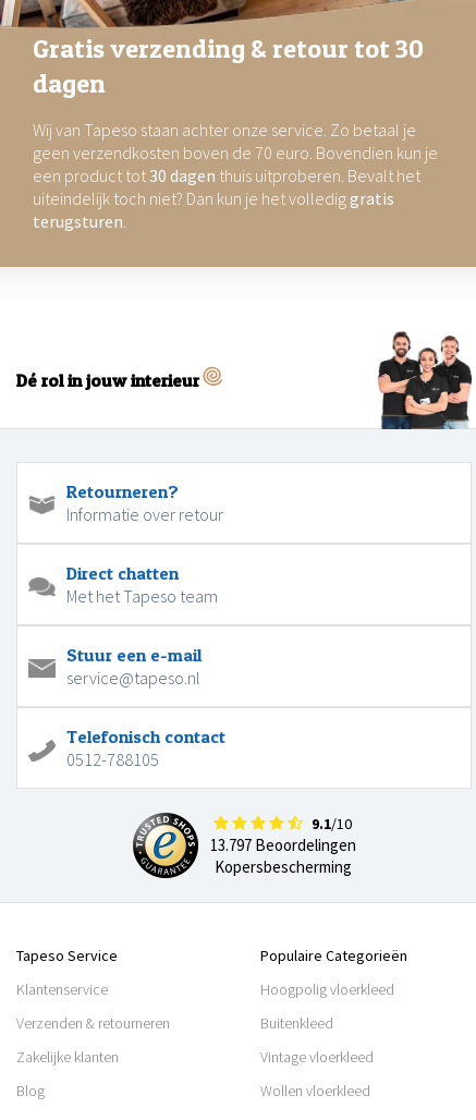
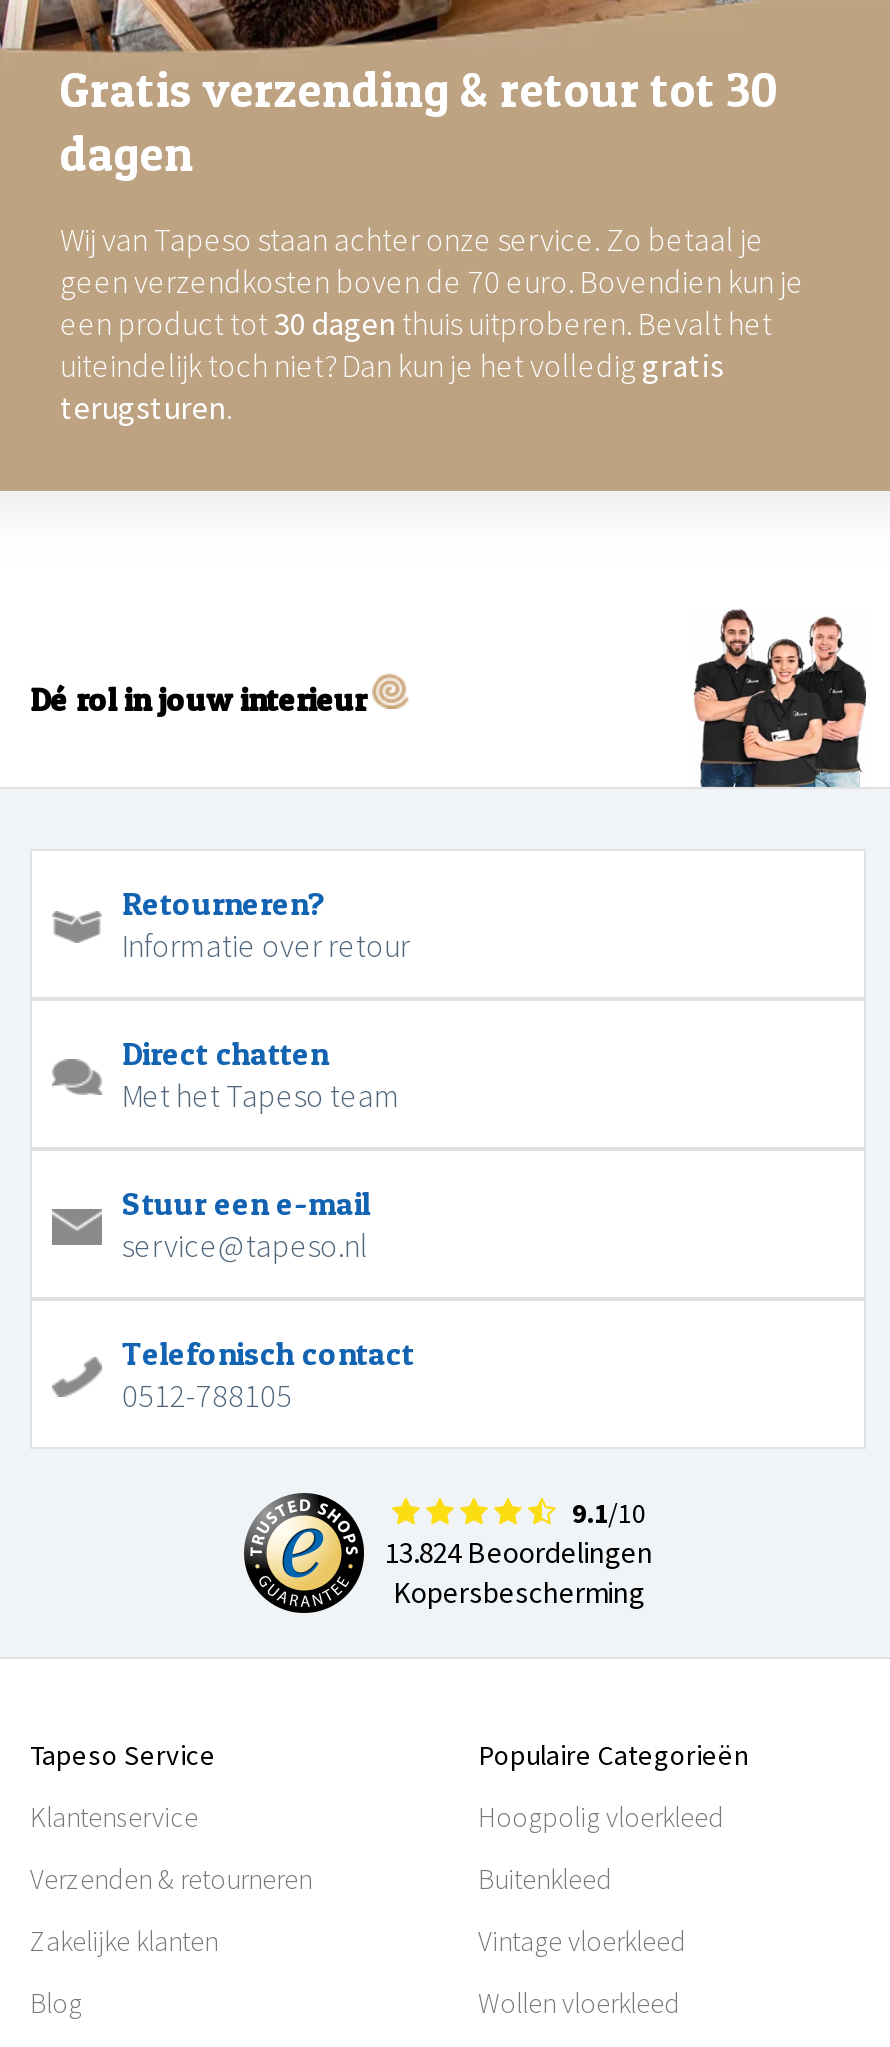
- 13.797 Beoordelingen
+ 13.824 Beoordelingen
